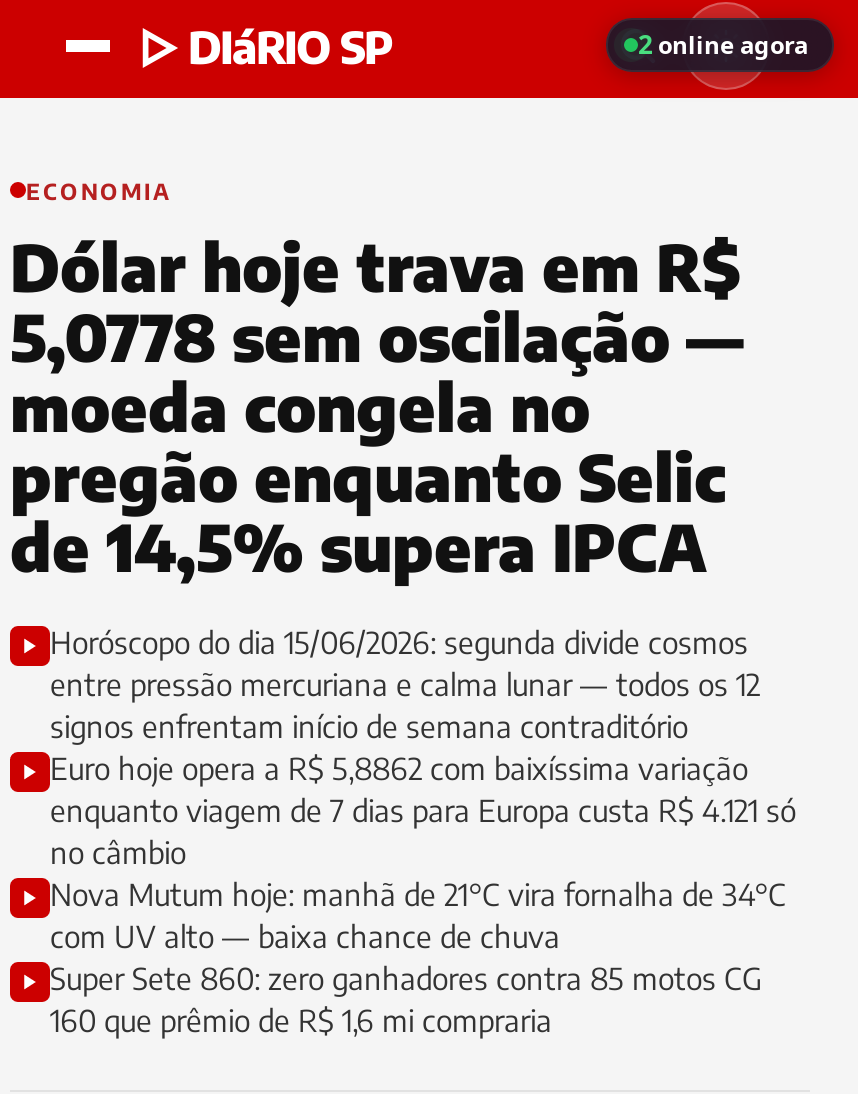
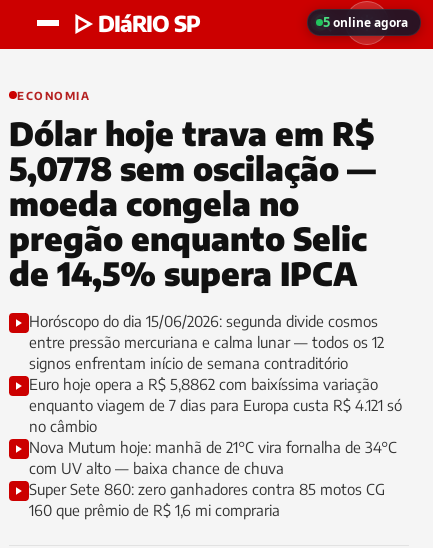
- 2 online agora
+ 5 online agora
